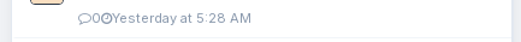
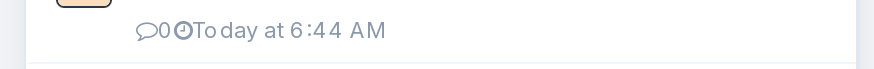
- Yesterday at 5:28 AM
+ Today at 6:44 AM
